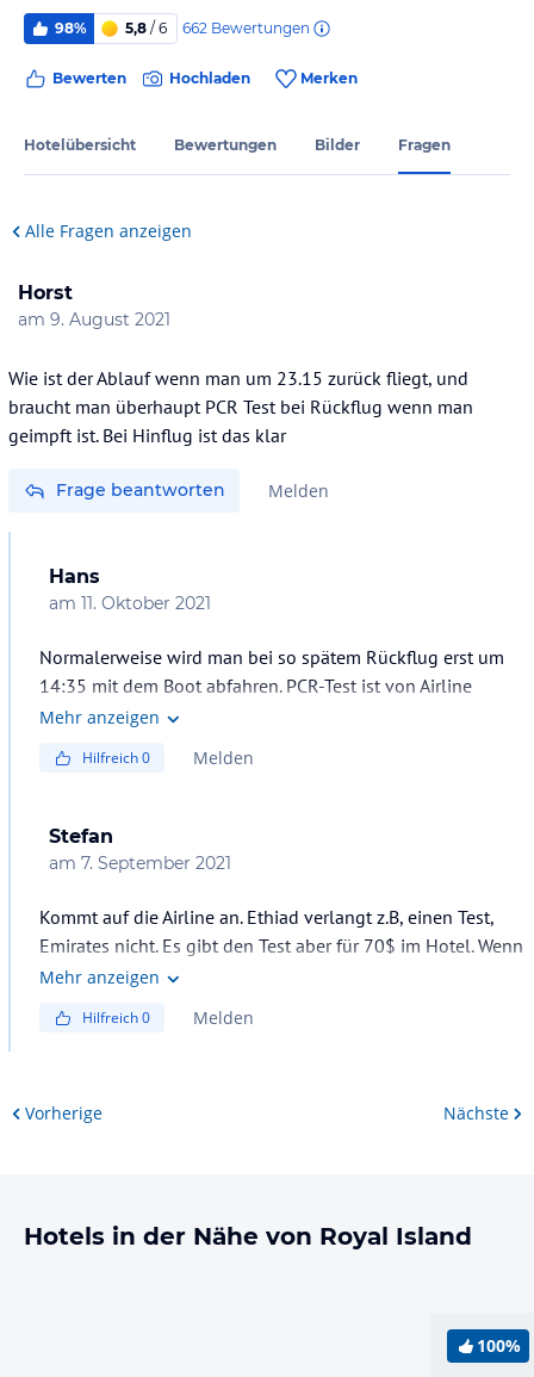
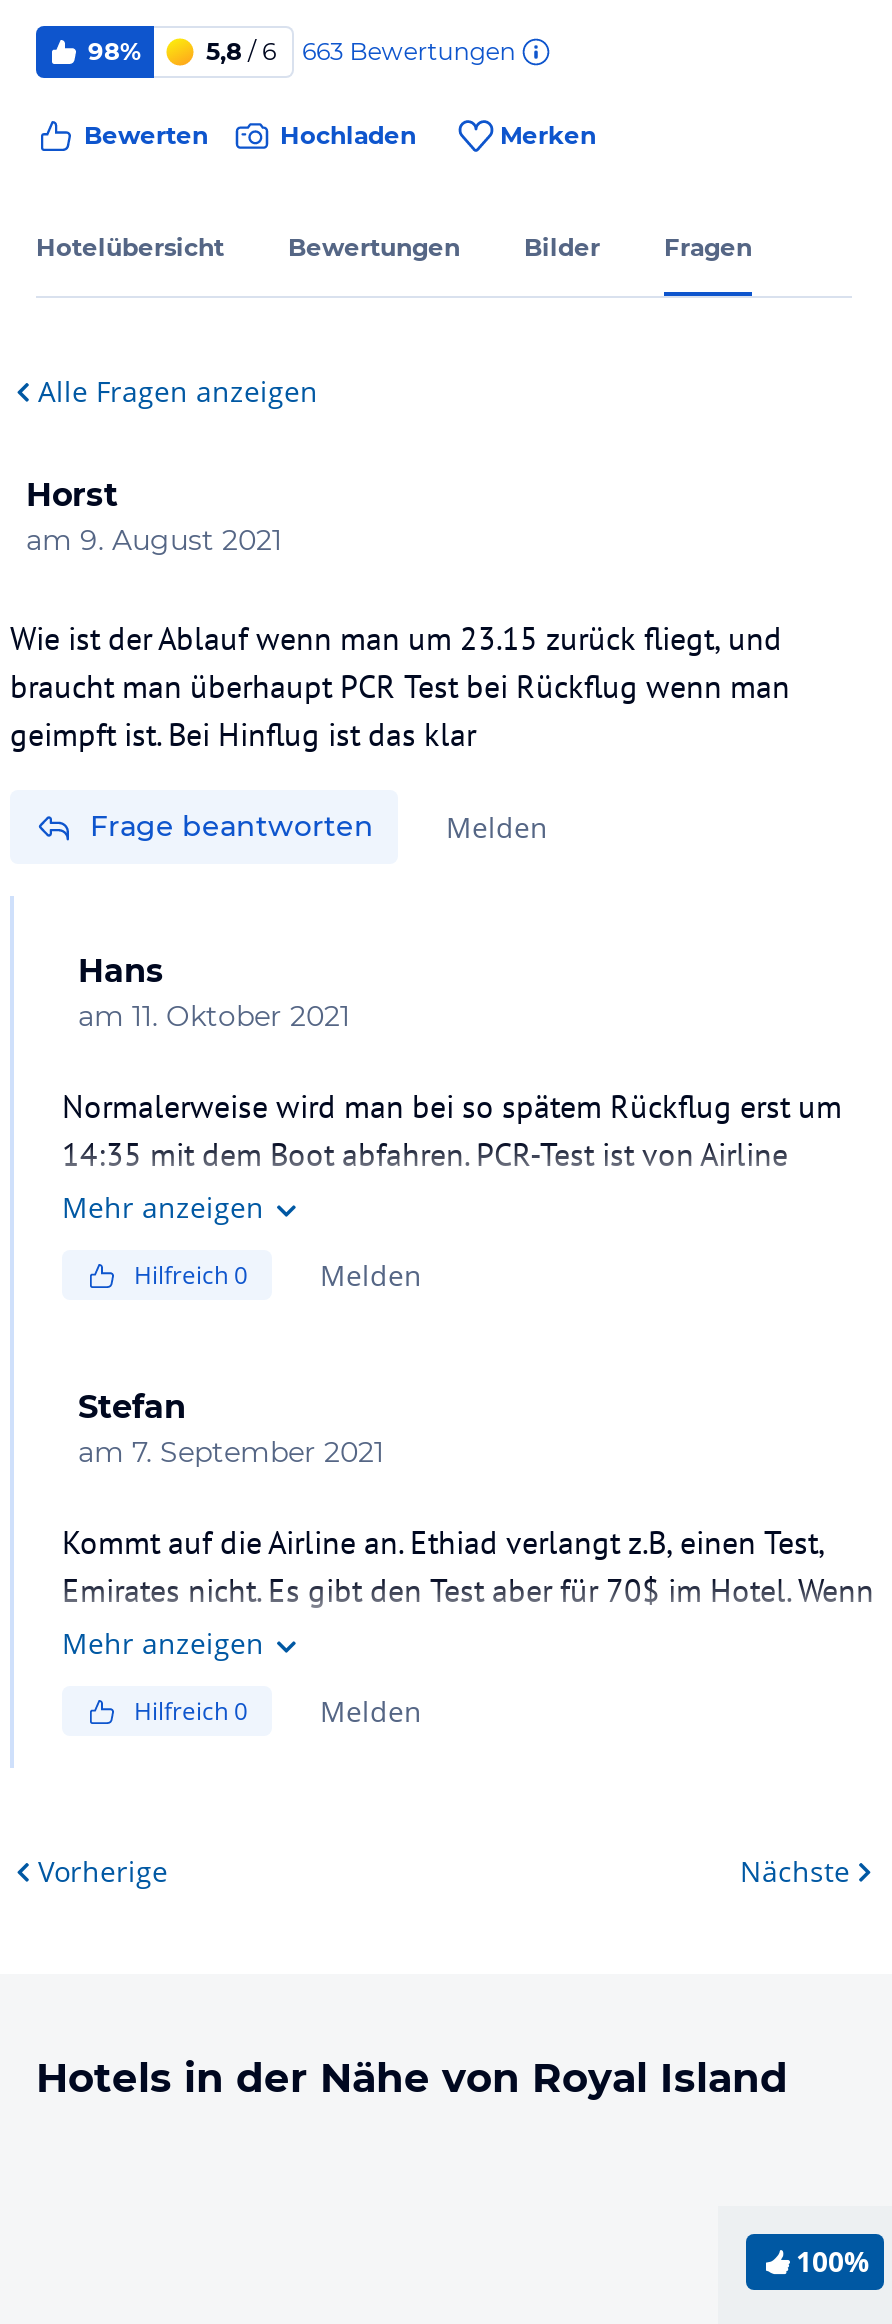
- 5,8 / 6 662 Bewertungen
+ 5,8 / 6 663 Bewertungen
